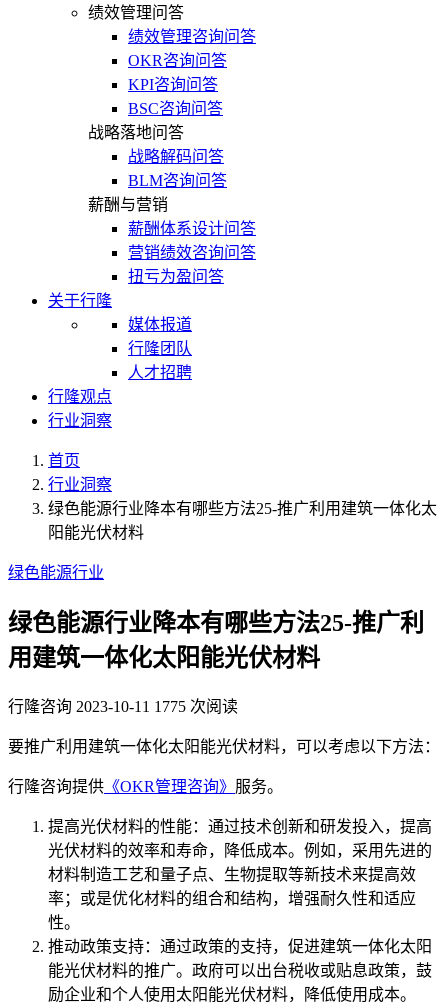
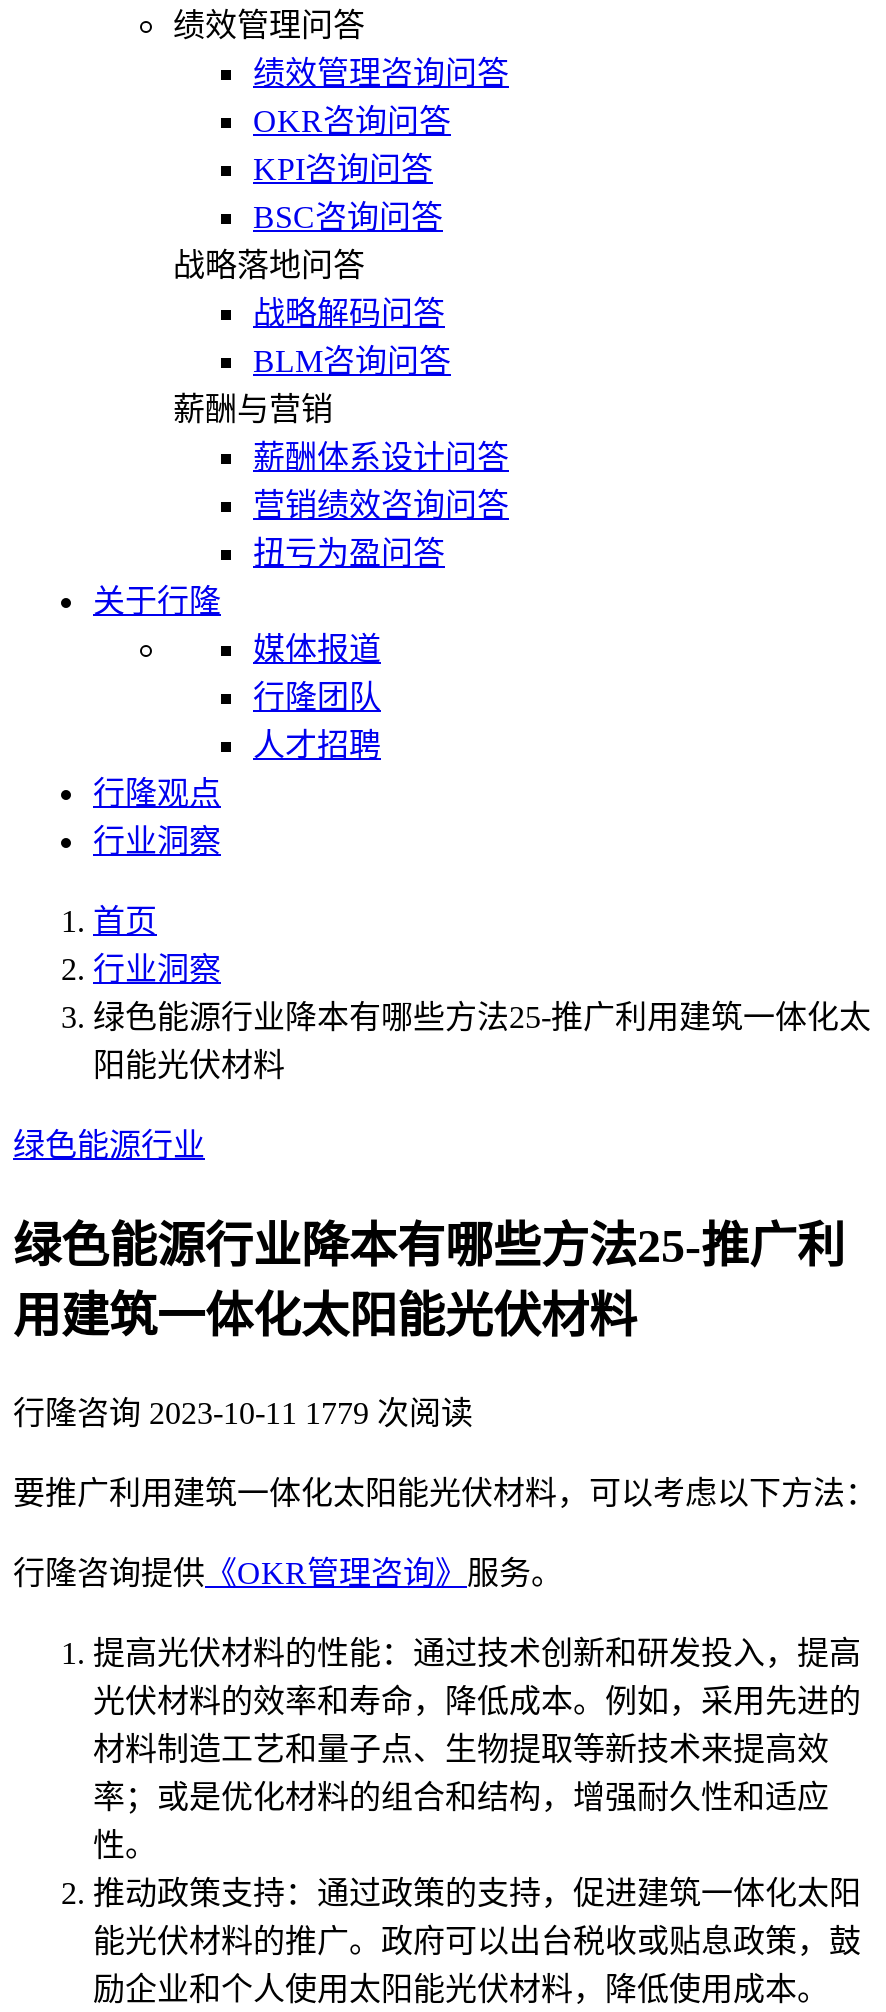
- 行隆咨询 2023-10-11 1775 次阅读
+ 行隆咨询 2023-10-11 1779 次阅读
